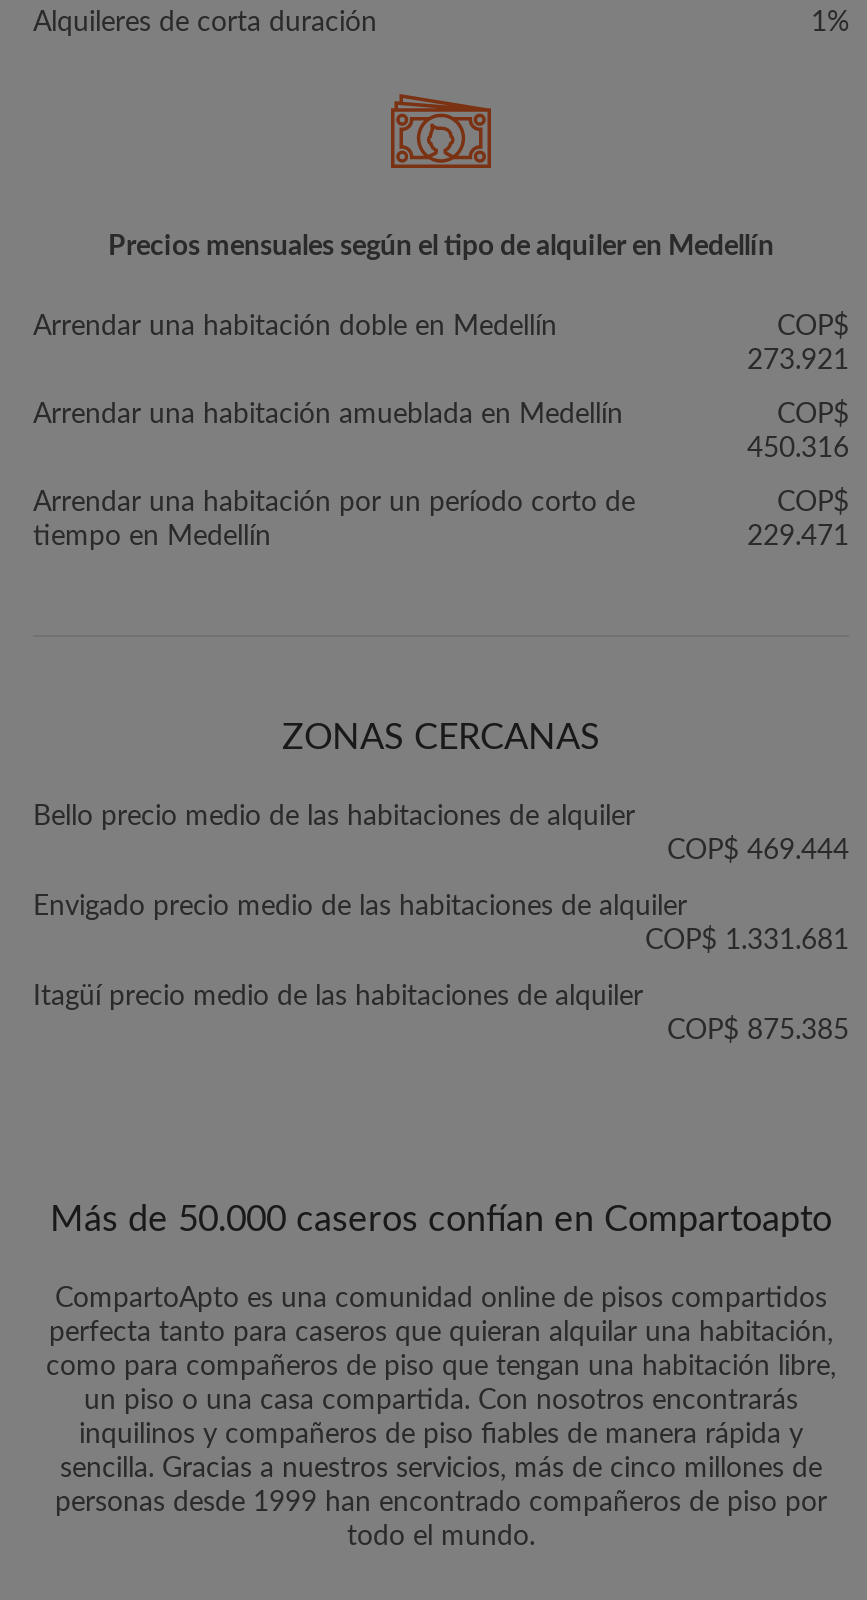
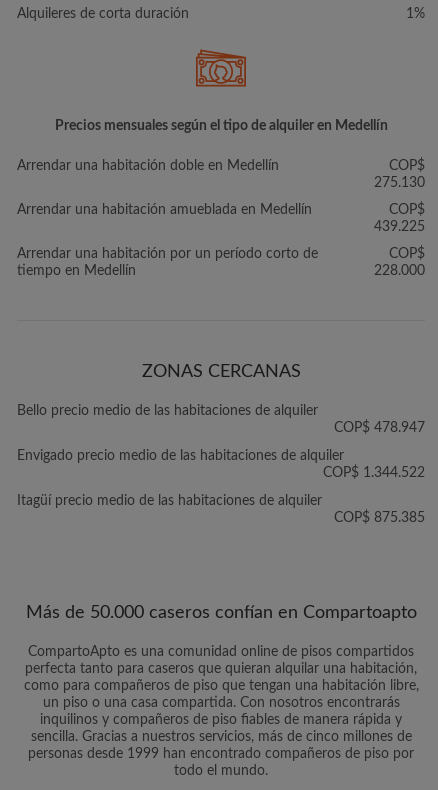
- 273.921
+ 275.130

- 450.316
+ 439.225

- 229.471
+ 228.000

- COP$ 469.444
+ COP$ 478.947

- COP$ 1.331.681
+ COP$ 1.344.522
